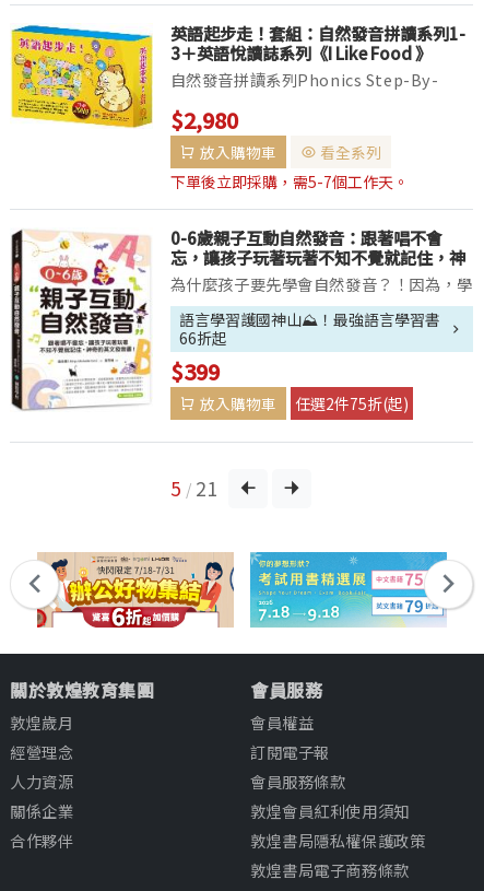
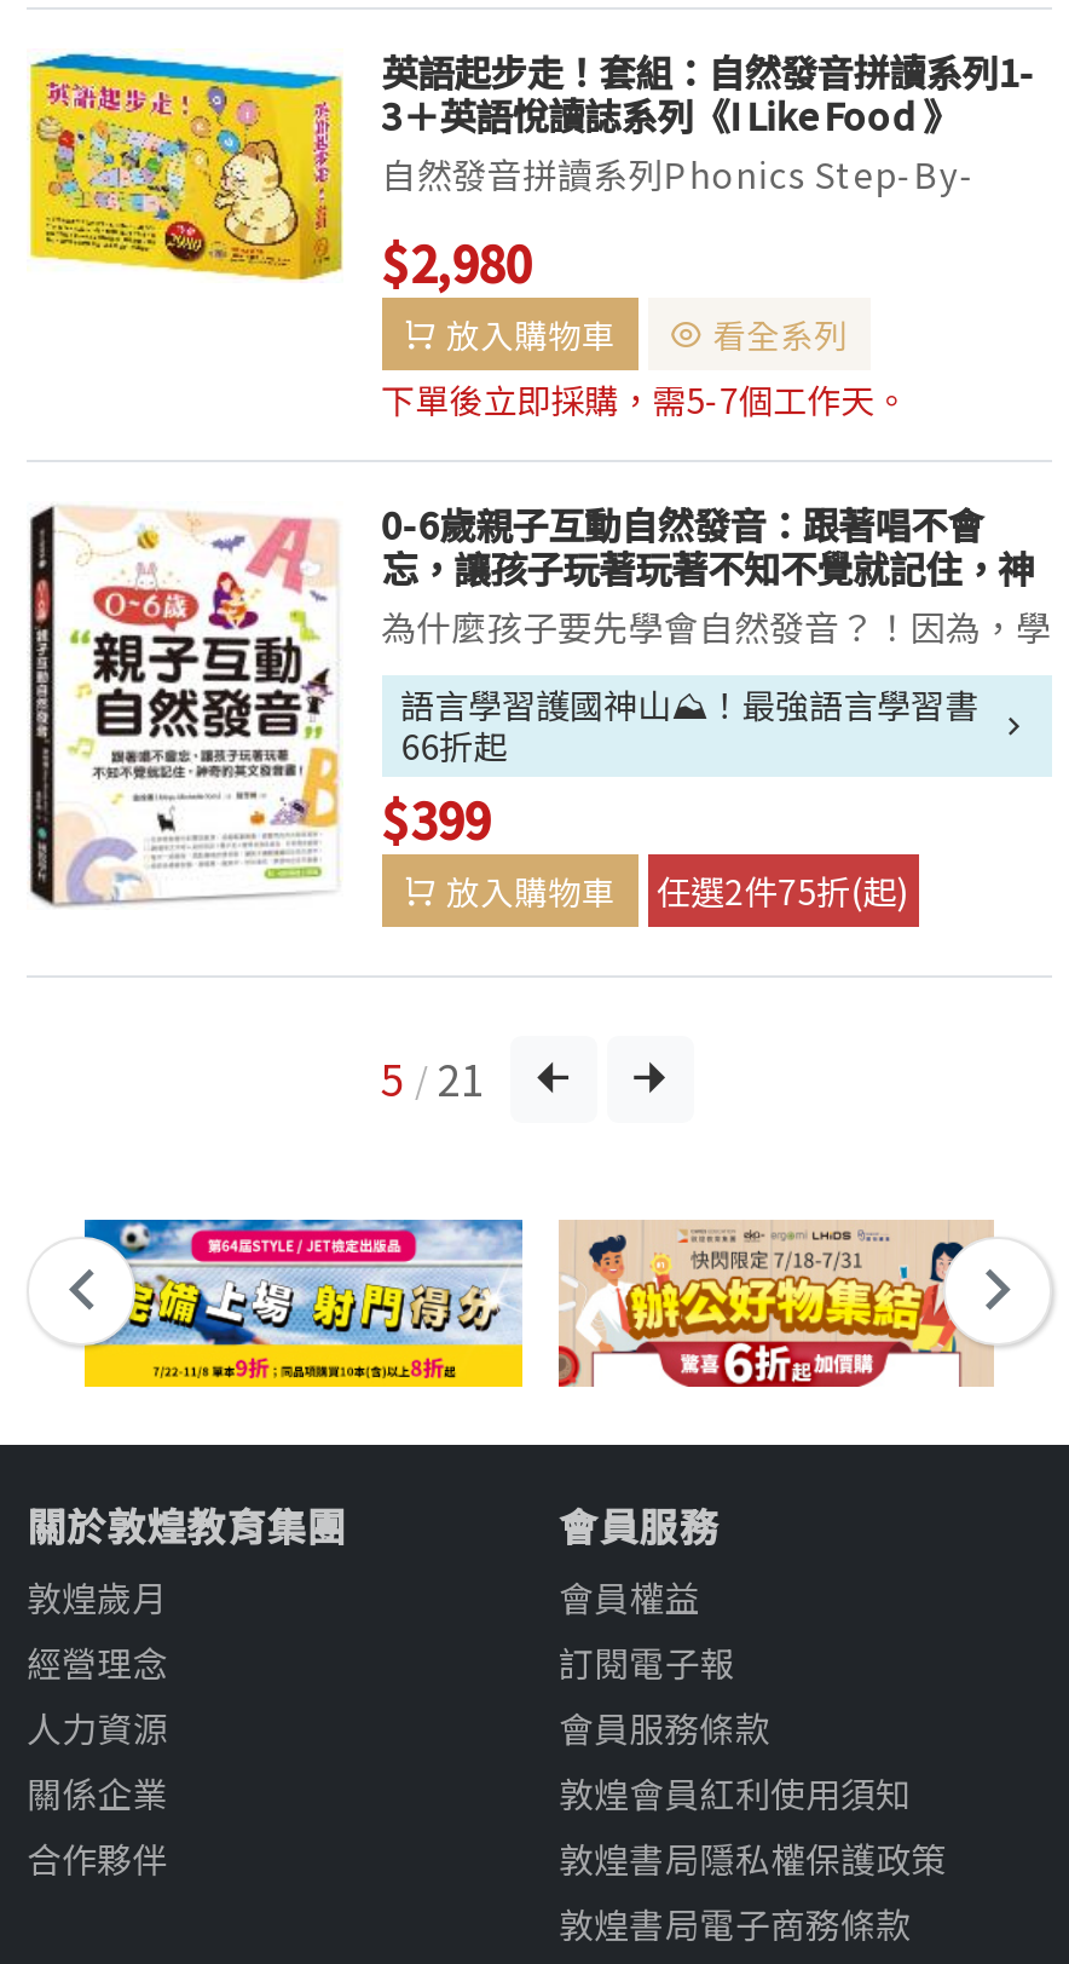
- [image]
+ [image]

- [image]
+ [image]
